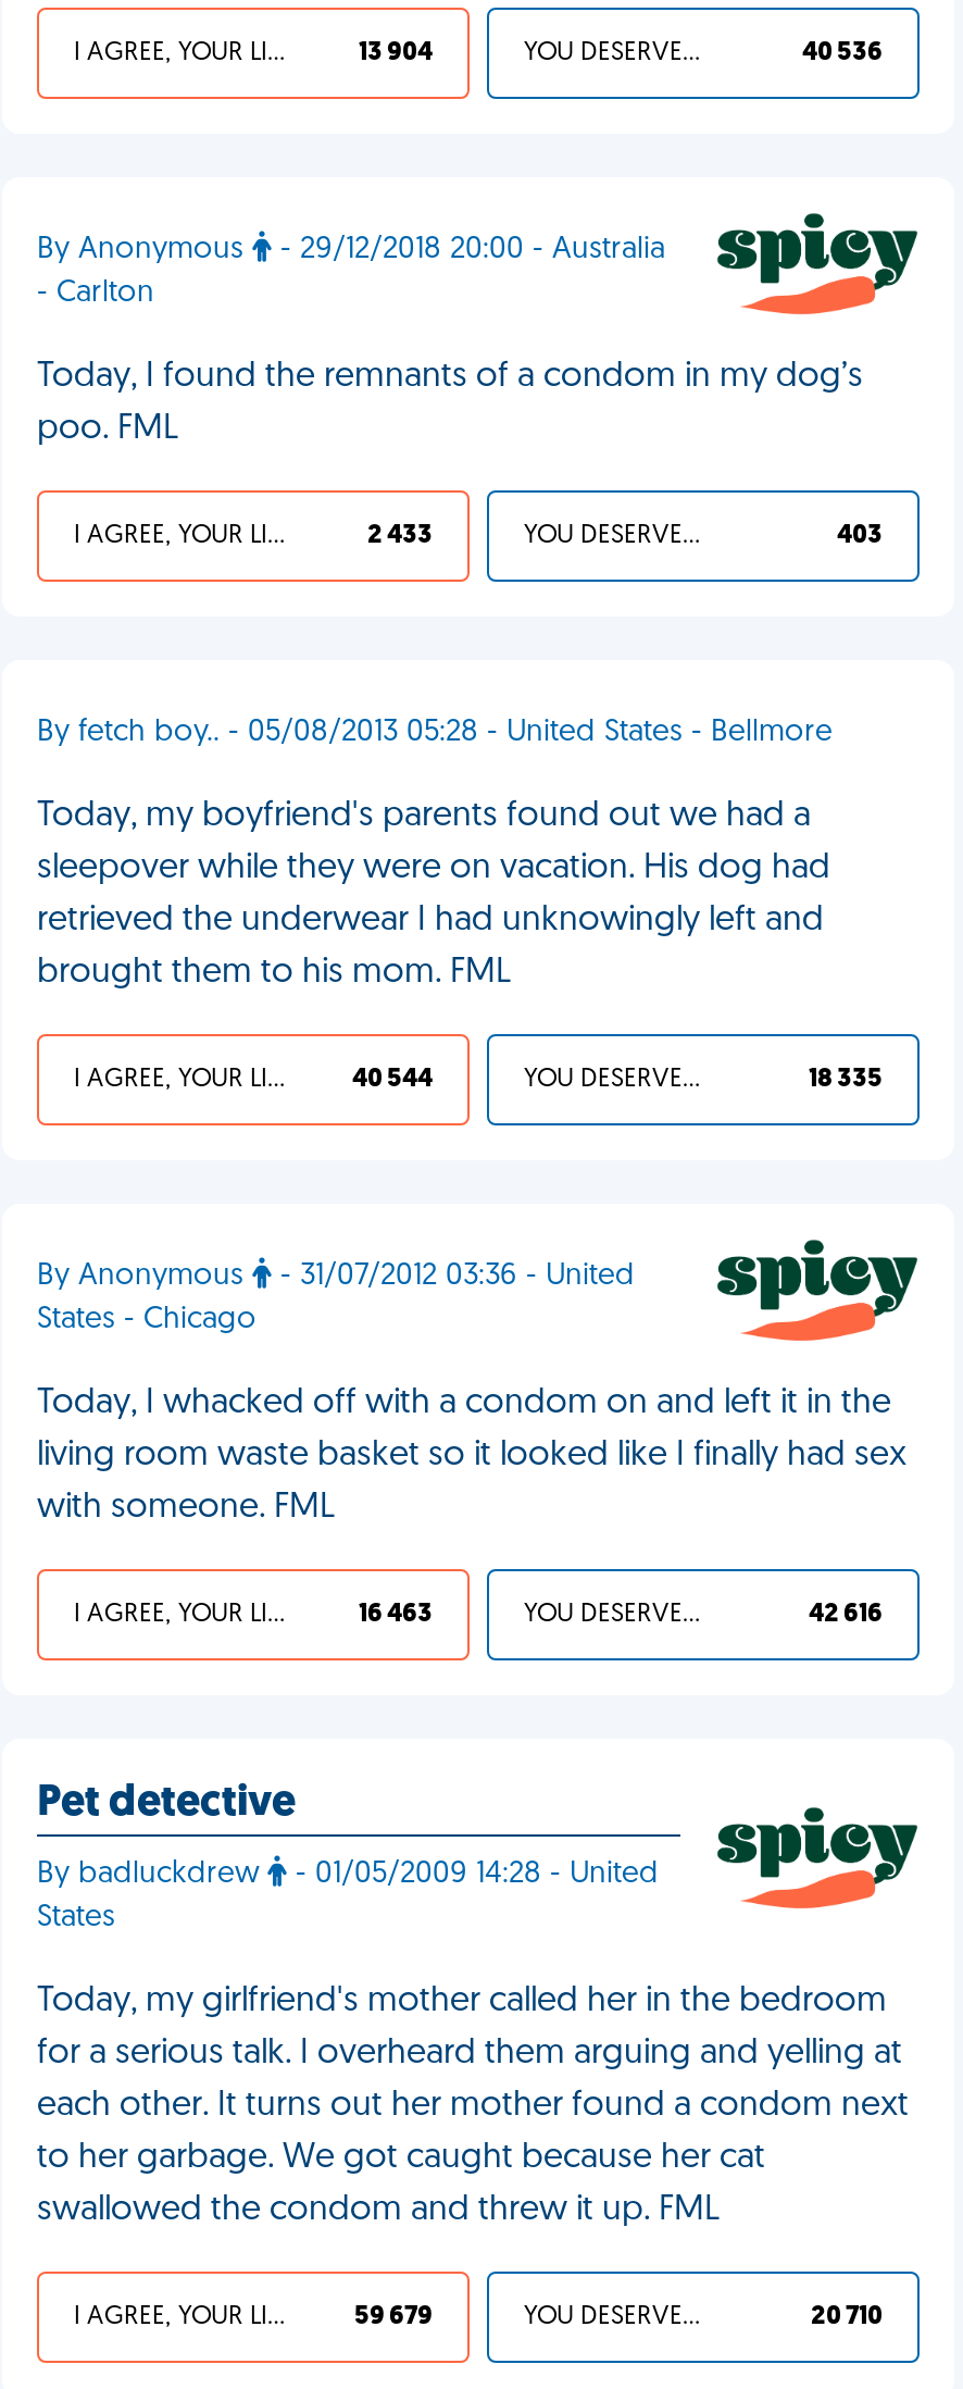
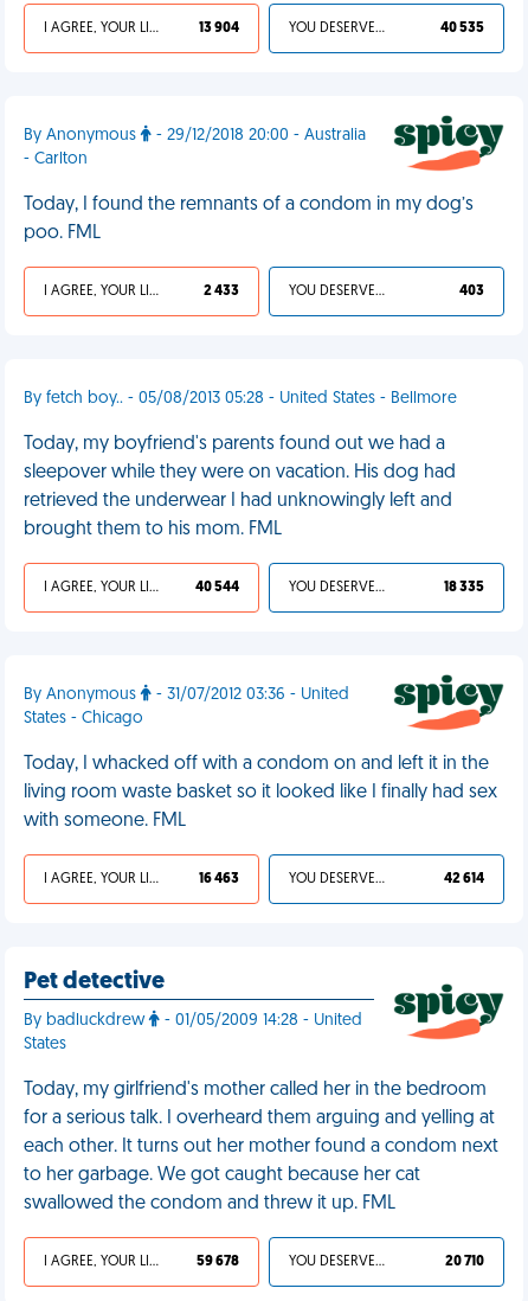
- 40 536
+ 40 535

- 42 616
+ 42 614

- 59 679
+ 59 678
